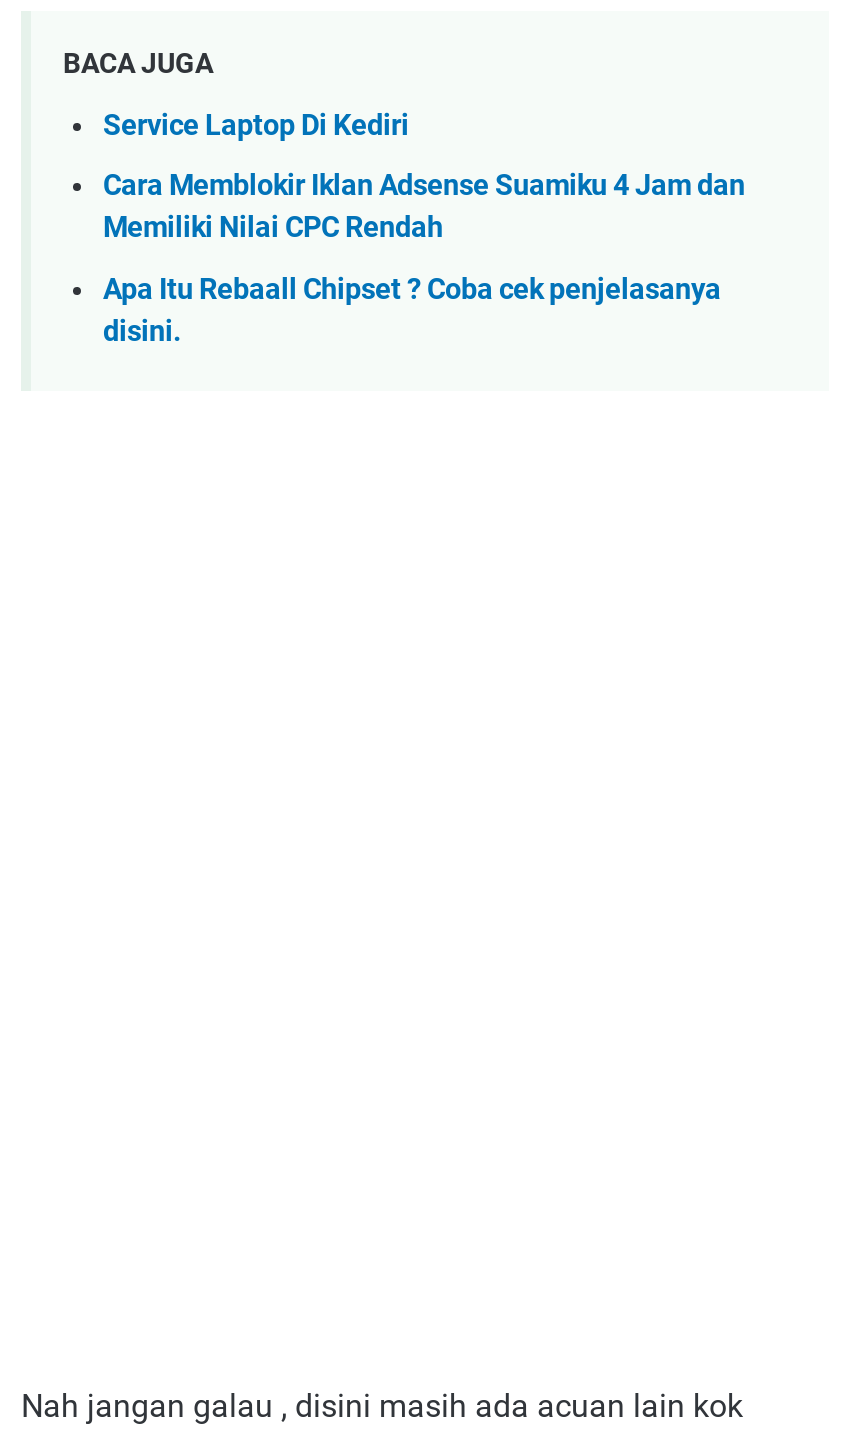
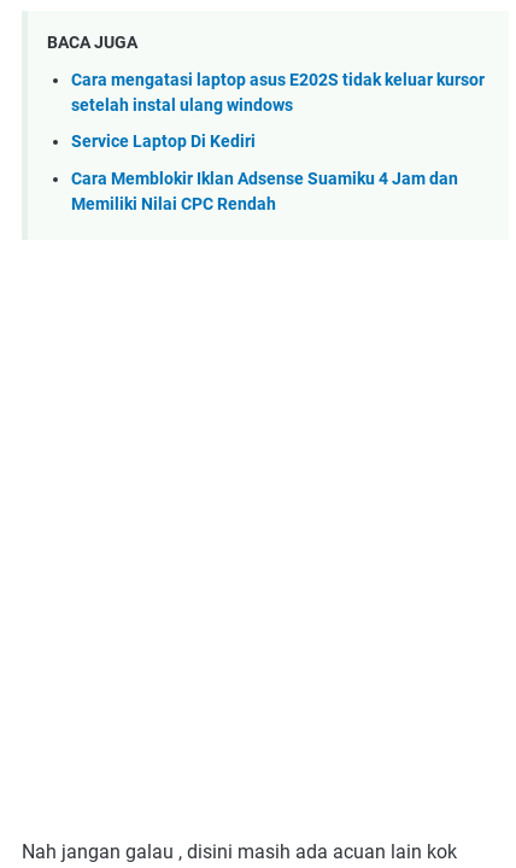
+ Cara mengatasi laptop asus E202S tidak keluar kursor
+ setelah instal ulang windows

moved down: Service Laptop Di Kediri | Cara Memblokir Iklan Adsense Suamiku 4 Jam dan | Memiliki Nilai CPC Rendah

- Apa Itu Rebaall Chipset ? Coba cek penjelasanya
- disini.
